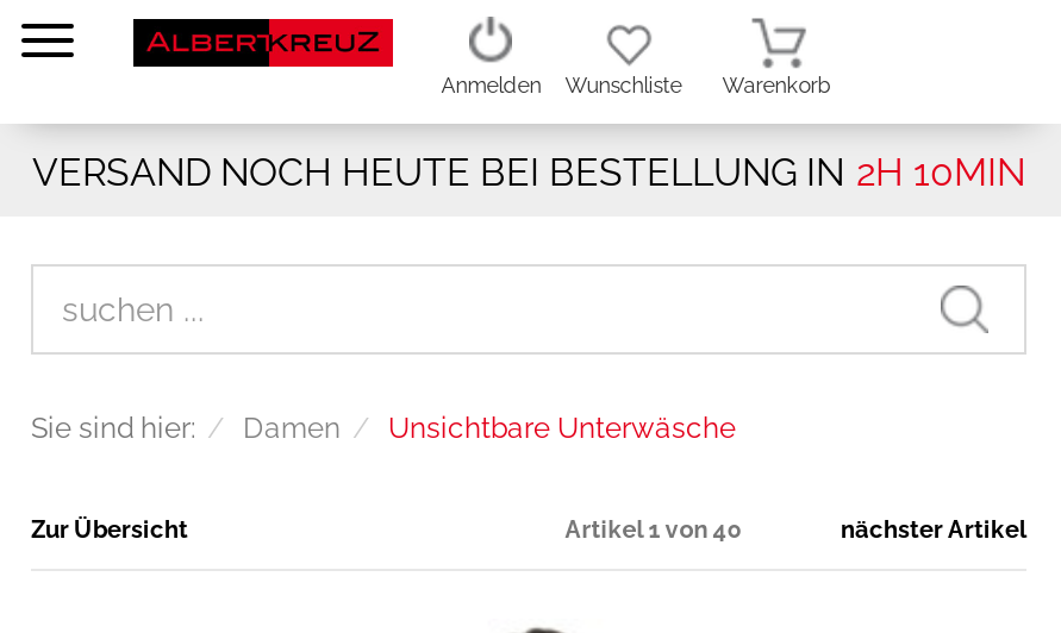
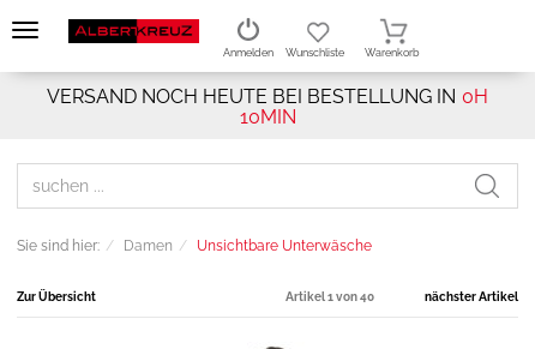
- VERSAND NOCH HEUTE BEI BESTELLUNG IN 2H 10MIN
+ VERSAND NOCH HEUTE BEI BESTELLUNG IN 0H
+ 10MIN
